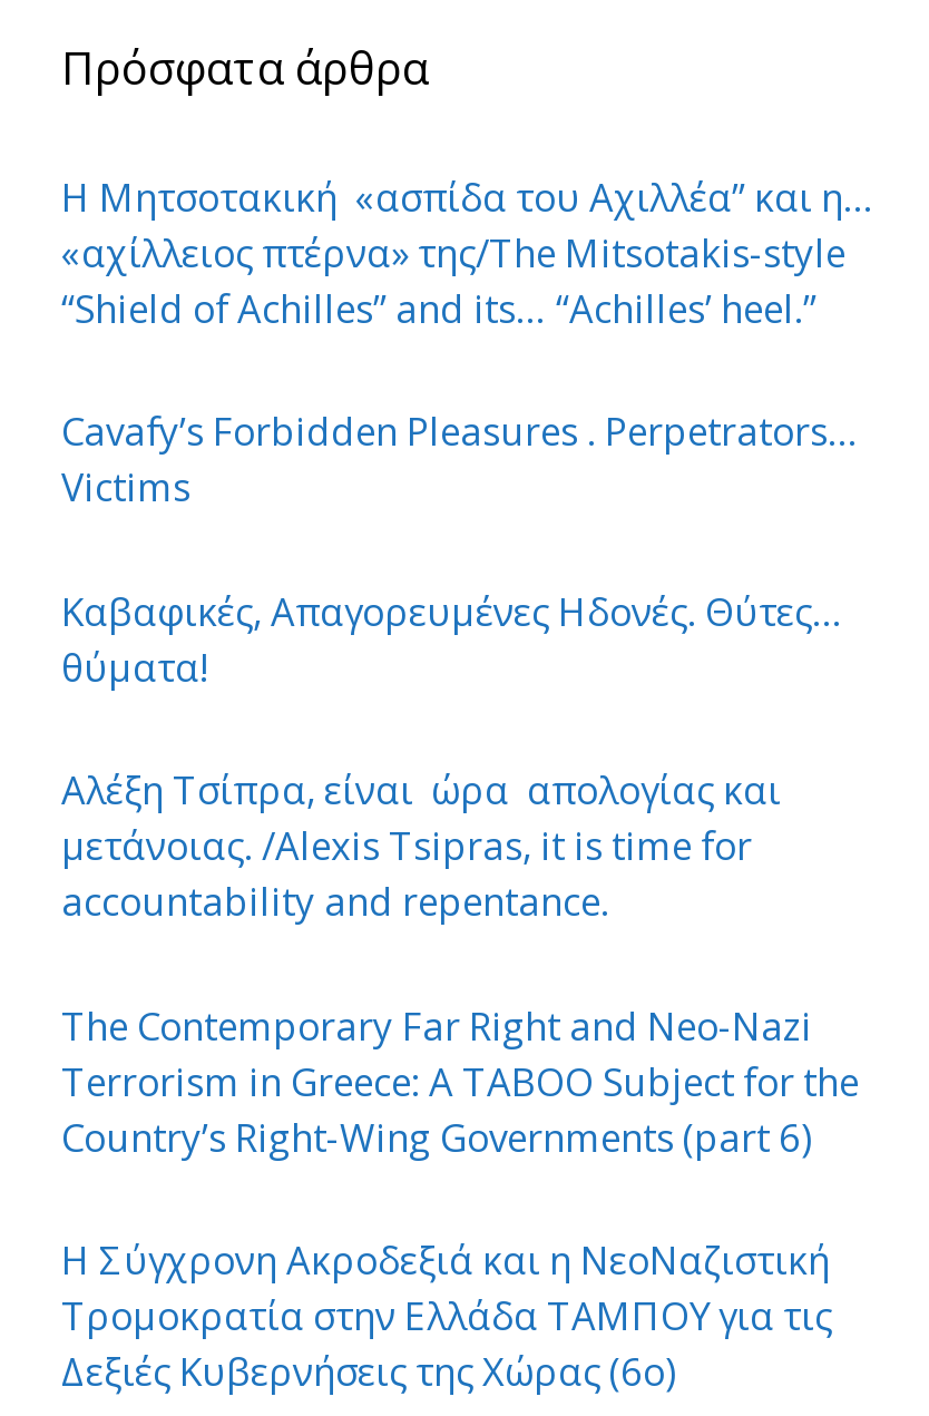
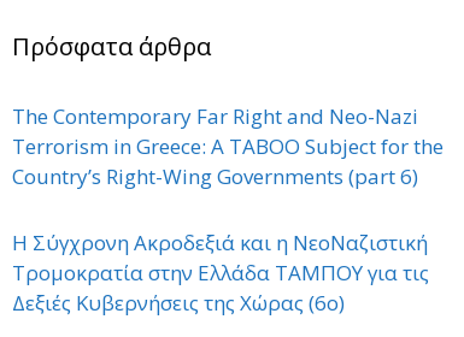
- Η Μητσοτακική «ασπίδα του Αχιλλέα” και η…
- «αχίλλειος πτέρνα» της/The Mitsotakis-style
- “Shield of Achilles” and its… “Achilles’ heel.”
- Cavafy’s Forbidden Pleasures . Perpetrators…
- Victims
- Καβαφικές, Απαγορευμένες Ηδονές. Θύτες…
- θύματα!
- Αλέξη Τσίπρα, είναι ώρα απολογίας και
- μετάνοιας. /Alexis Tsipras, it is time for
- accountability and repentance.
